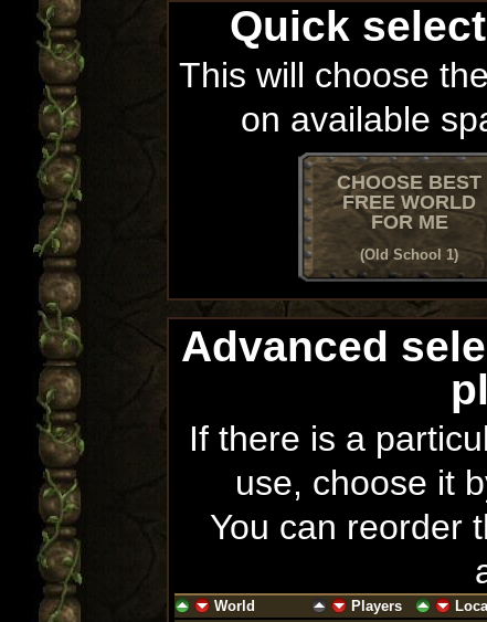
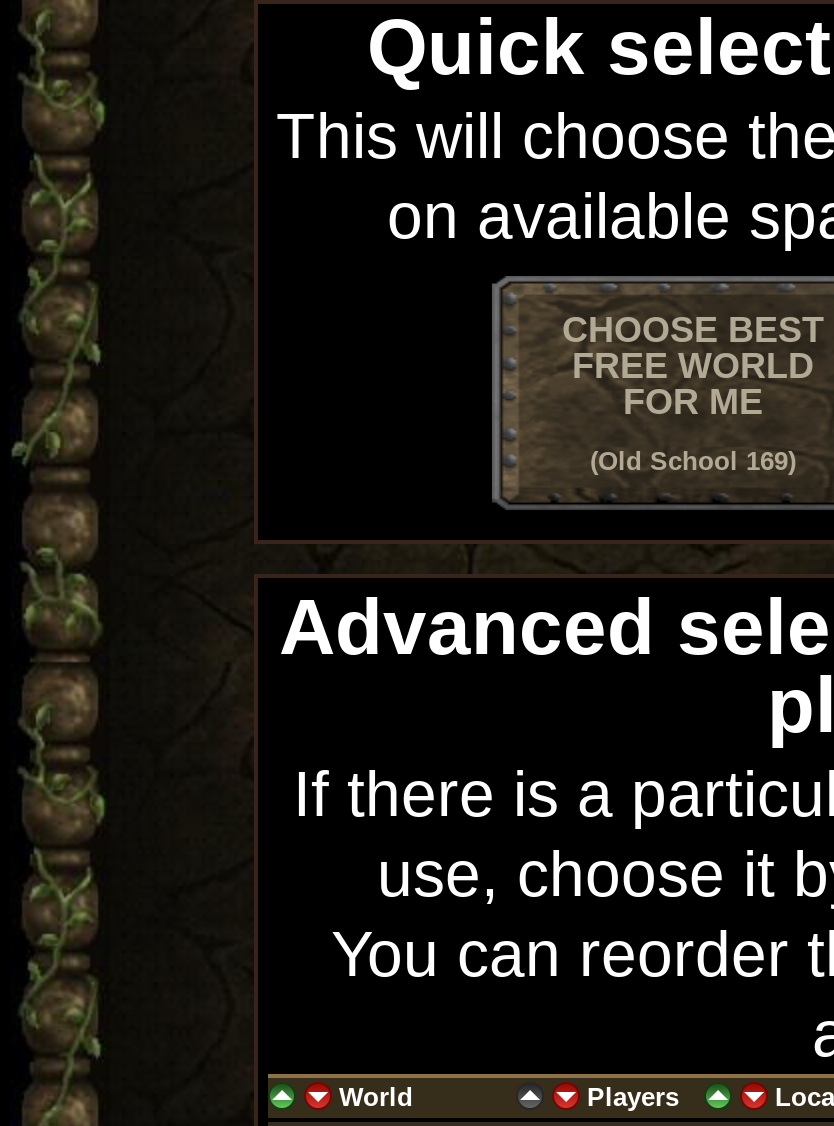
- (Old School 1)
+ (Old School 169)
